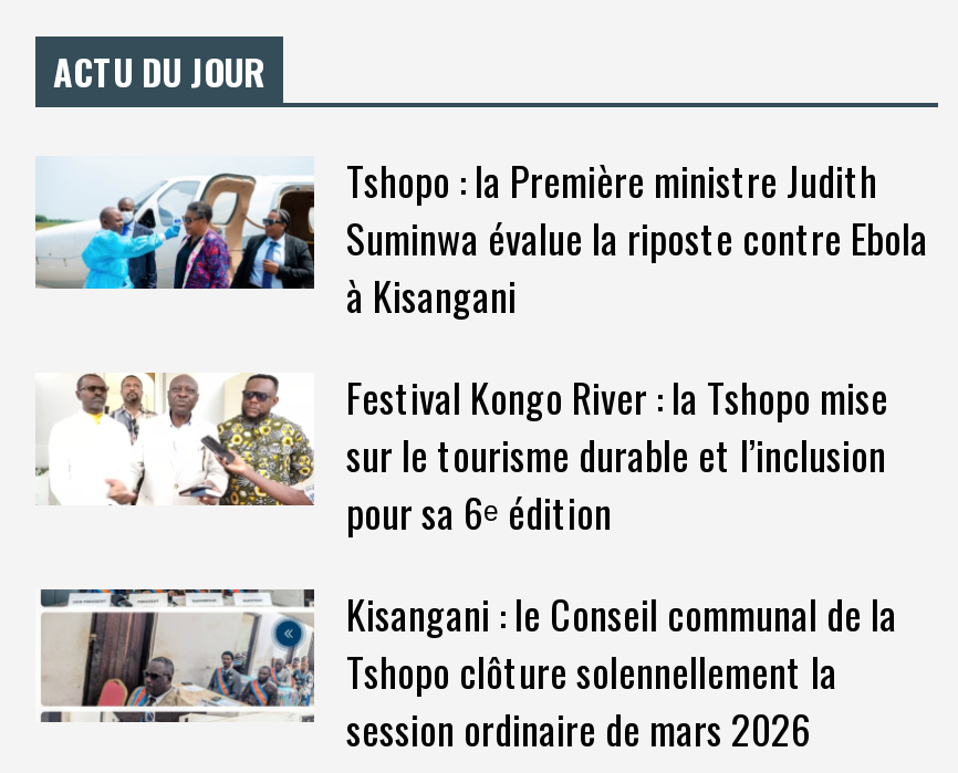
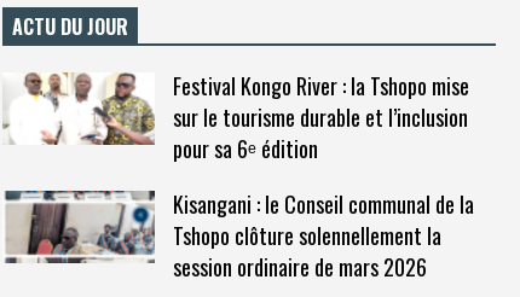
- [image]
- Tshopo : la Première ministre Judith
- Suminwa évalue la riposte contre Ebola
- à Kisangani
